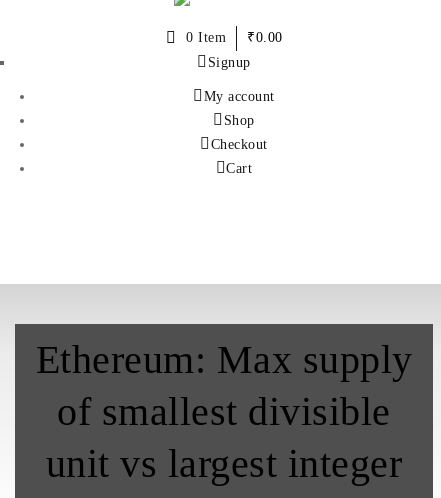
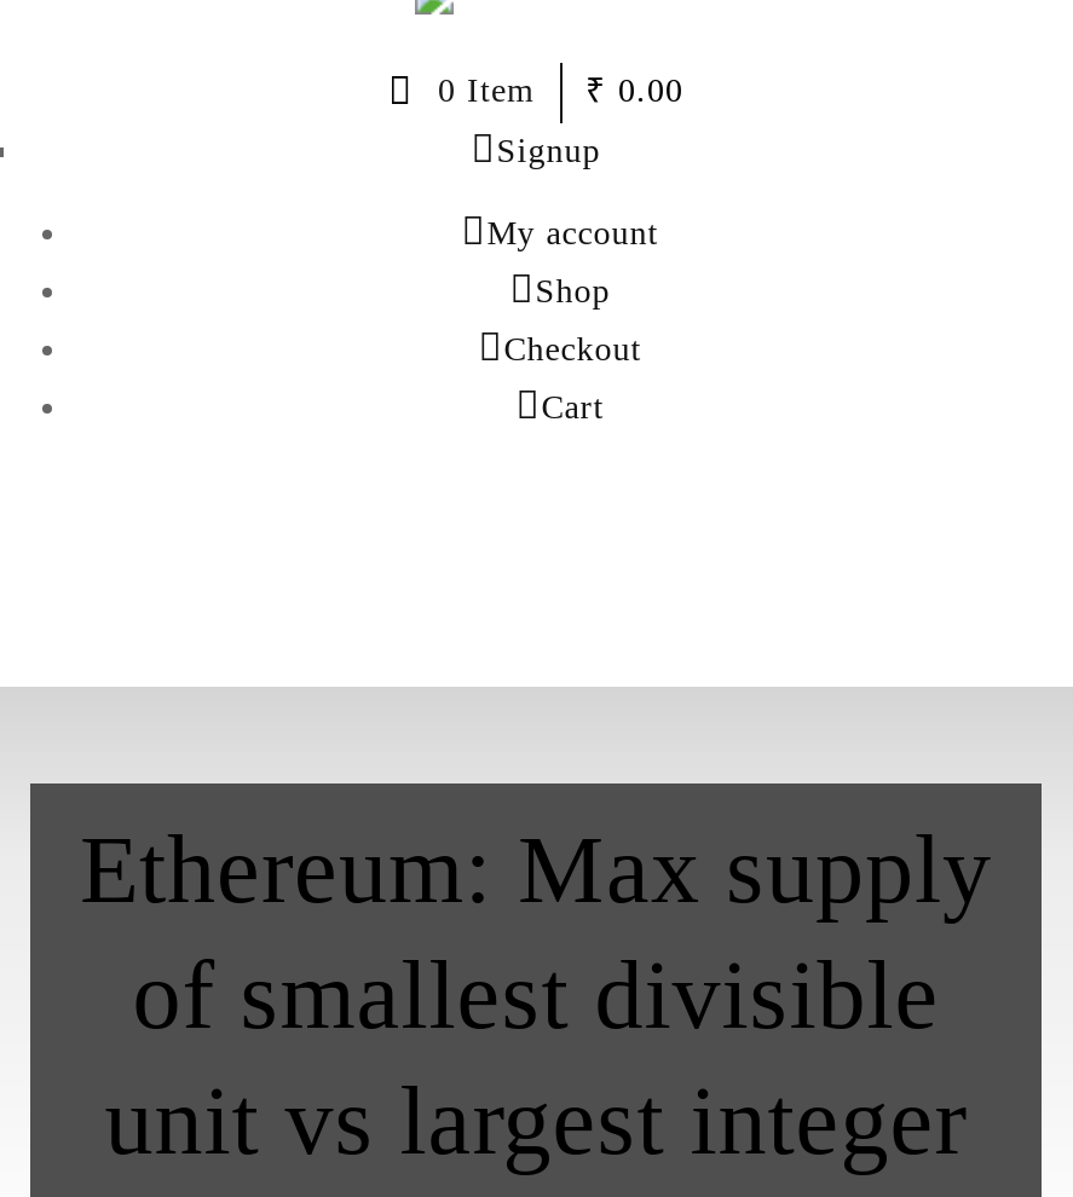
- 0 Item ₹0.00
+ 0 Item ₹ 0.00
